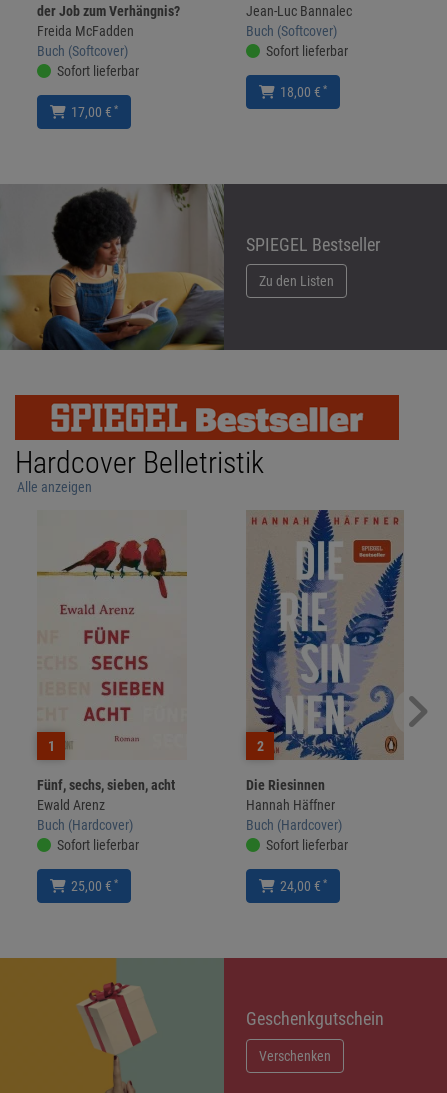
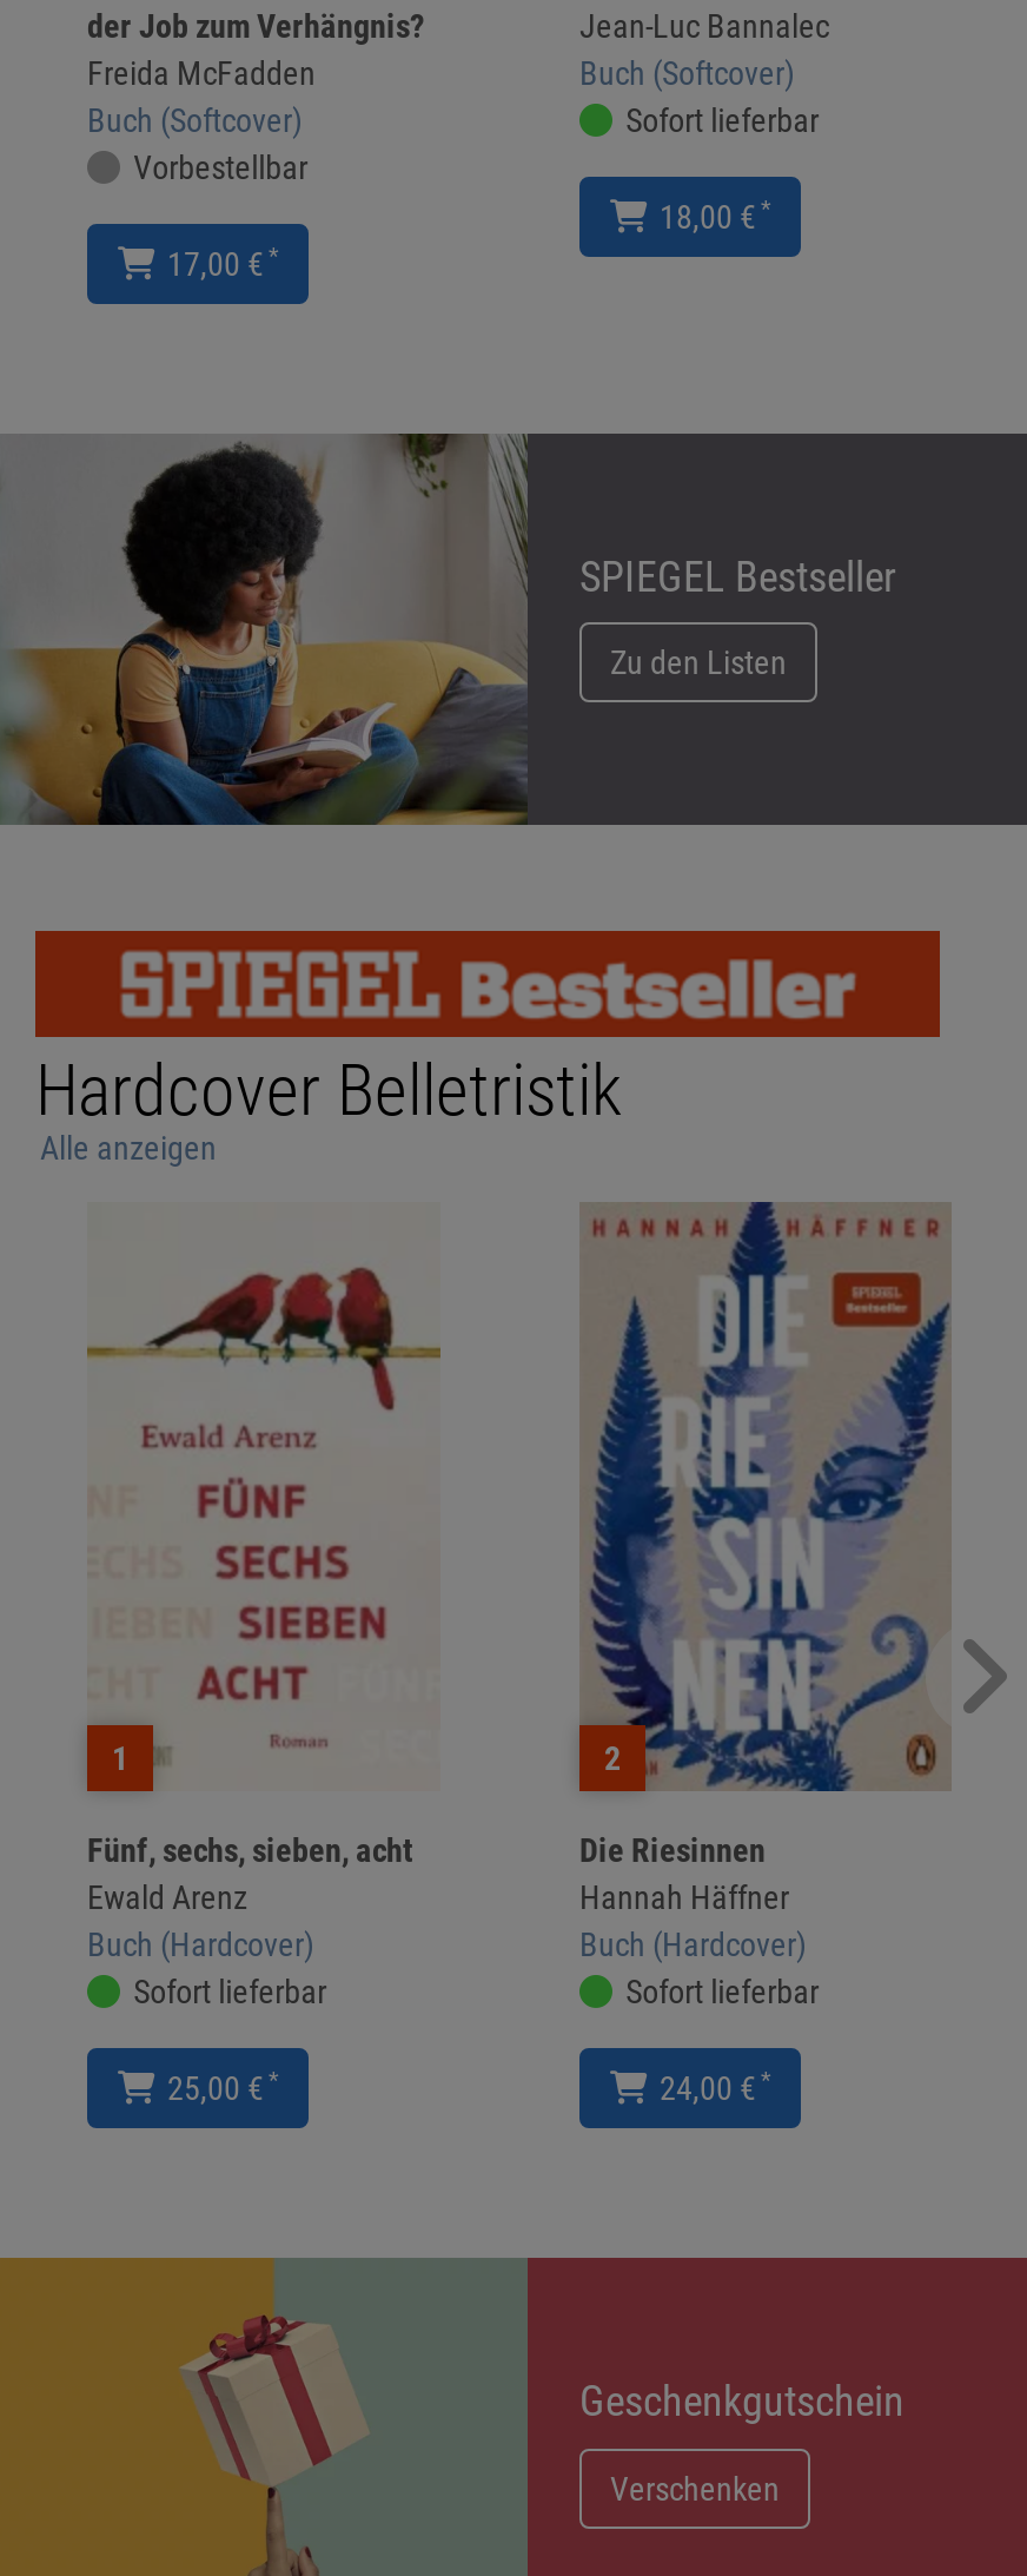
- Sofort lieferbar
+ Vorbestellbar
